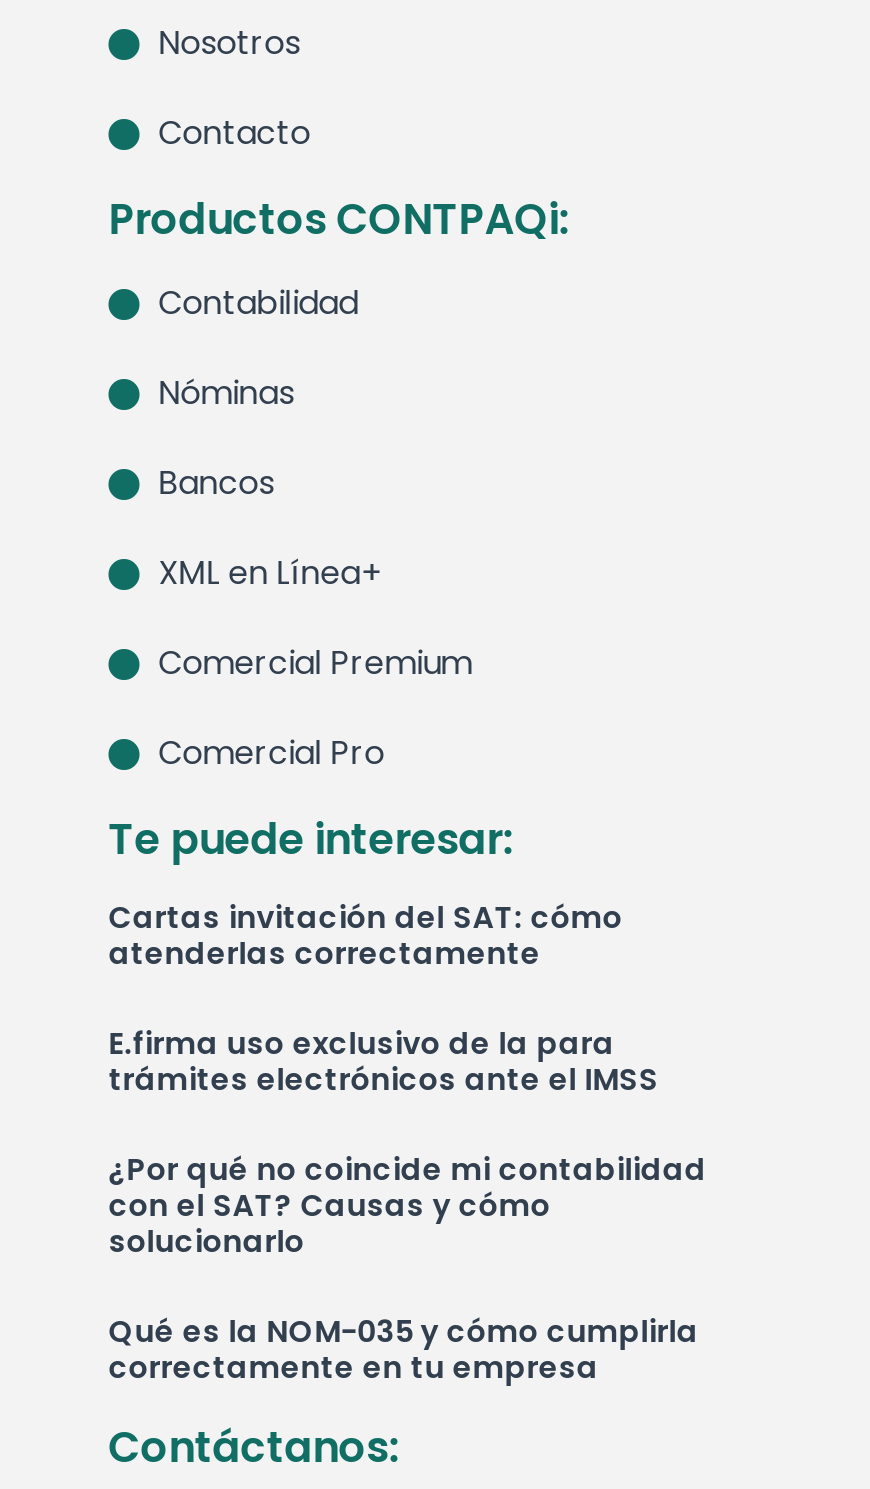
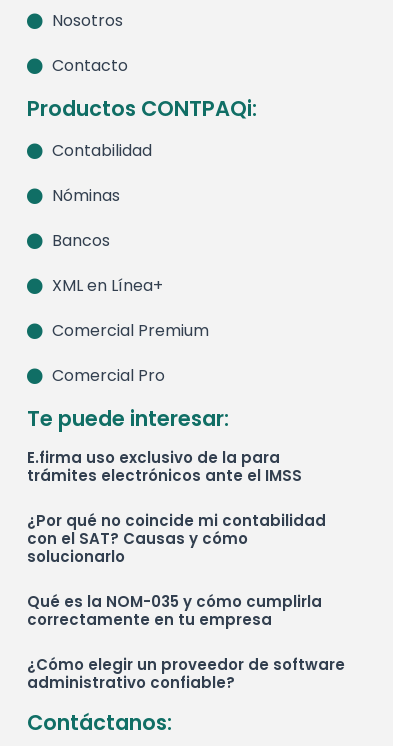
- Cartas invitación del SAT: cómo
- atenderlas correctamente

moved up: E.firma uso exclusivo de la para | trámites electrónicos ante el IMSS | ¿Por qué no coincide mi contabilidad | con el SAT? Causas y cómo | solucionarlo | Qué es la NOM-035 y cómo cumplirla | correctamente en tu empresa

+ ¿Cómo elegir un proveedor de software
+ administrativo confiable?
